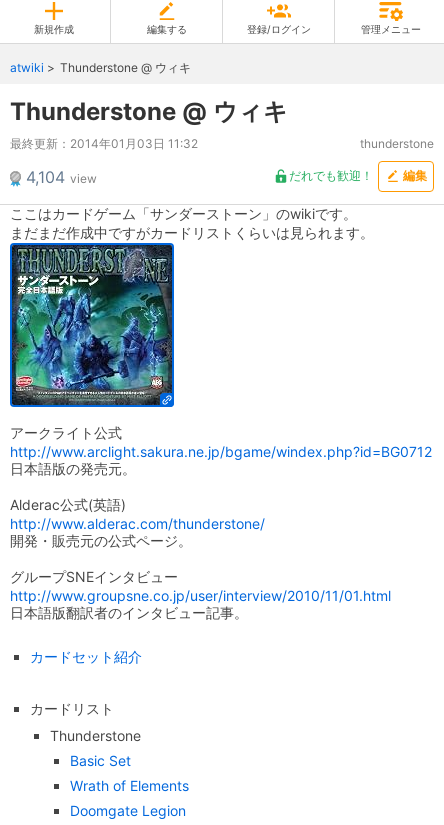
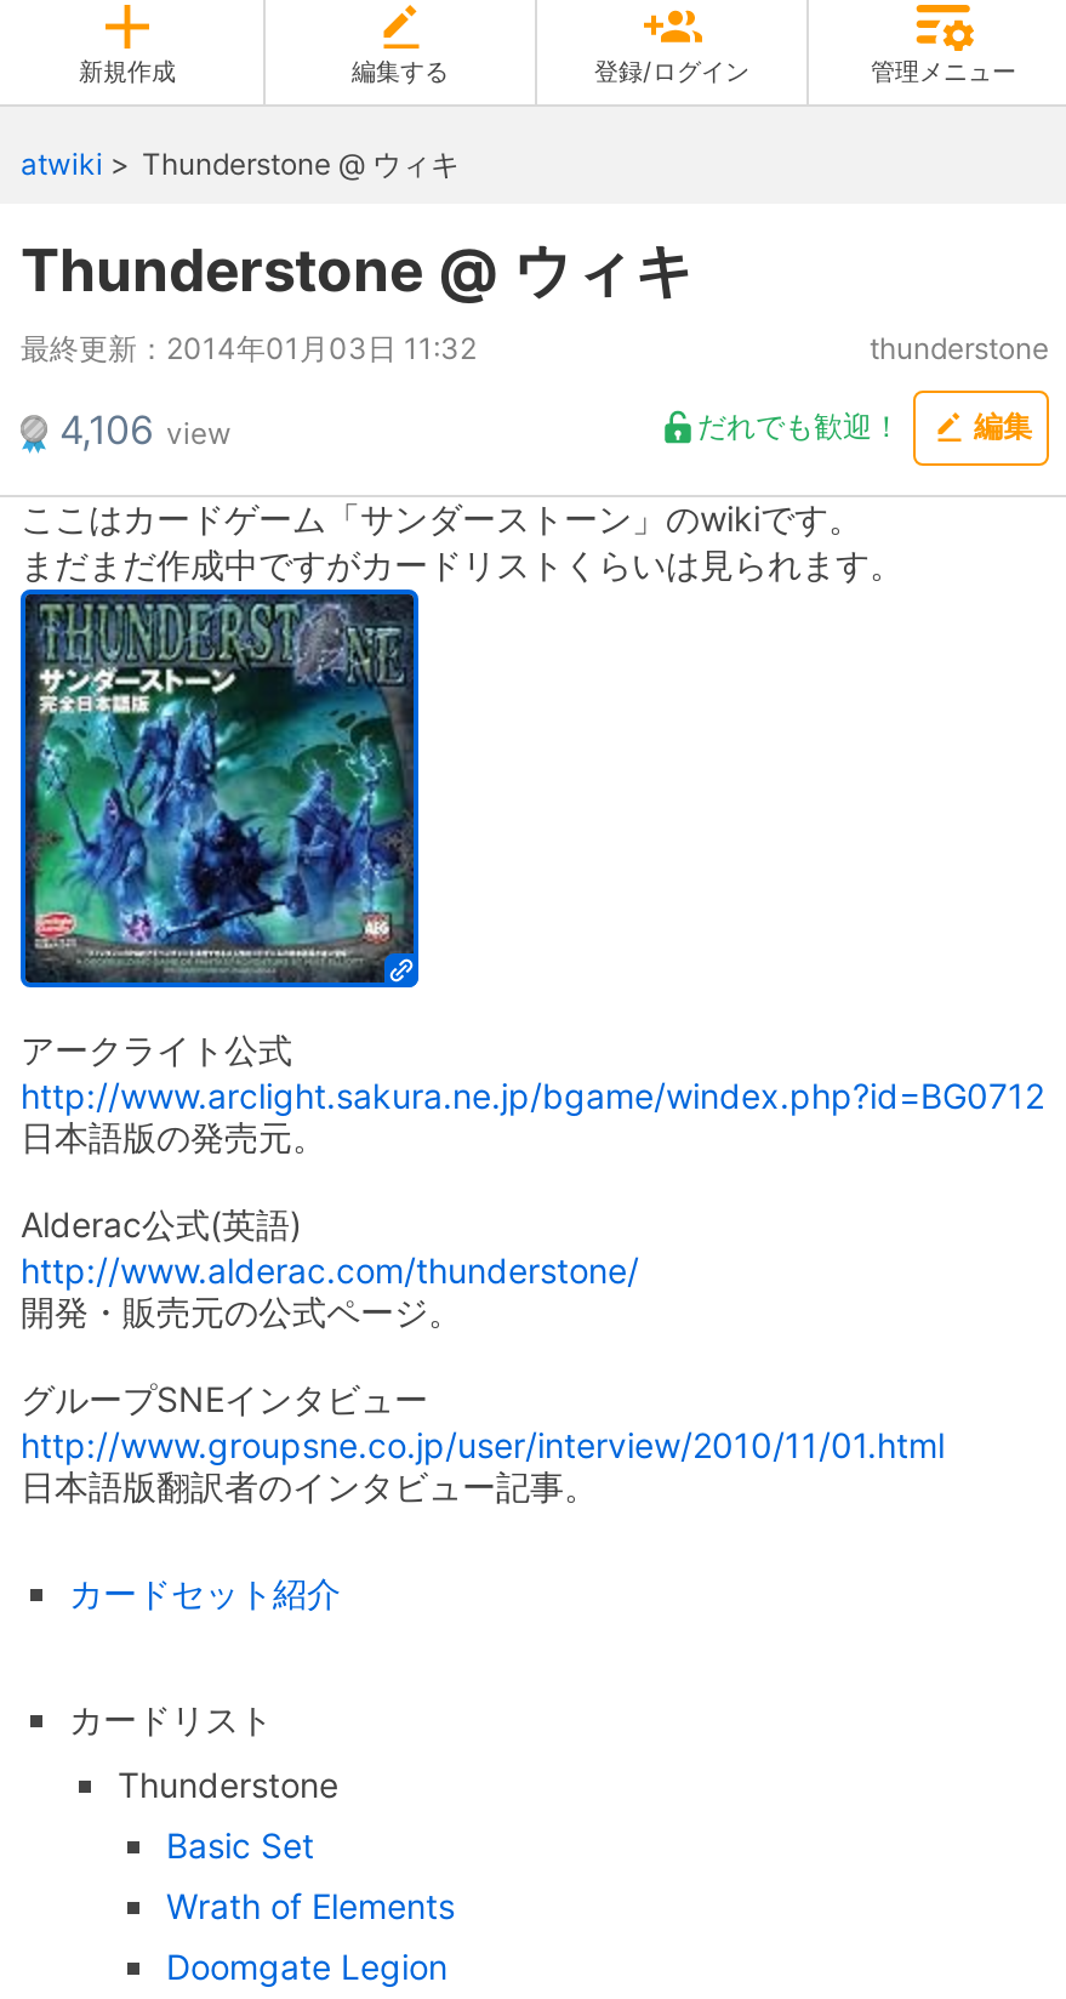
- 4,104 view
+ 4,106 view
